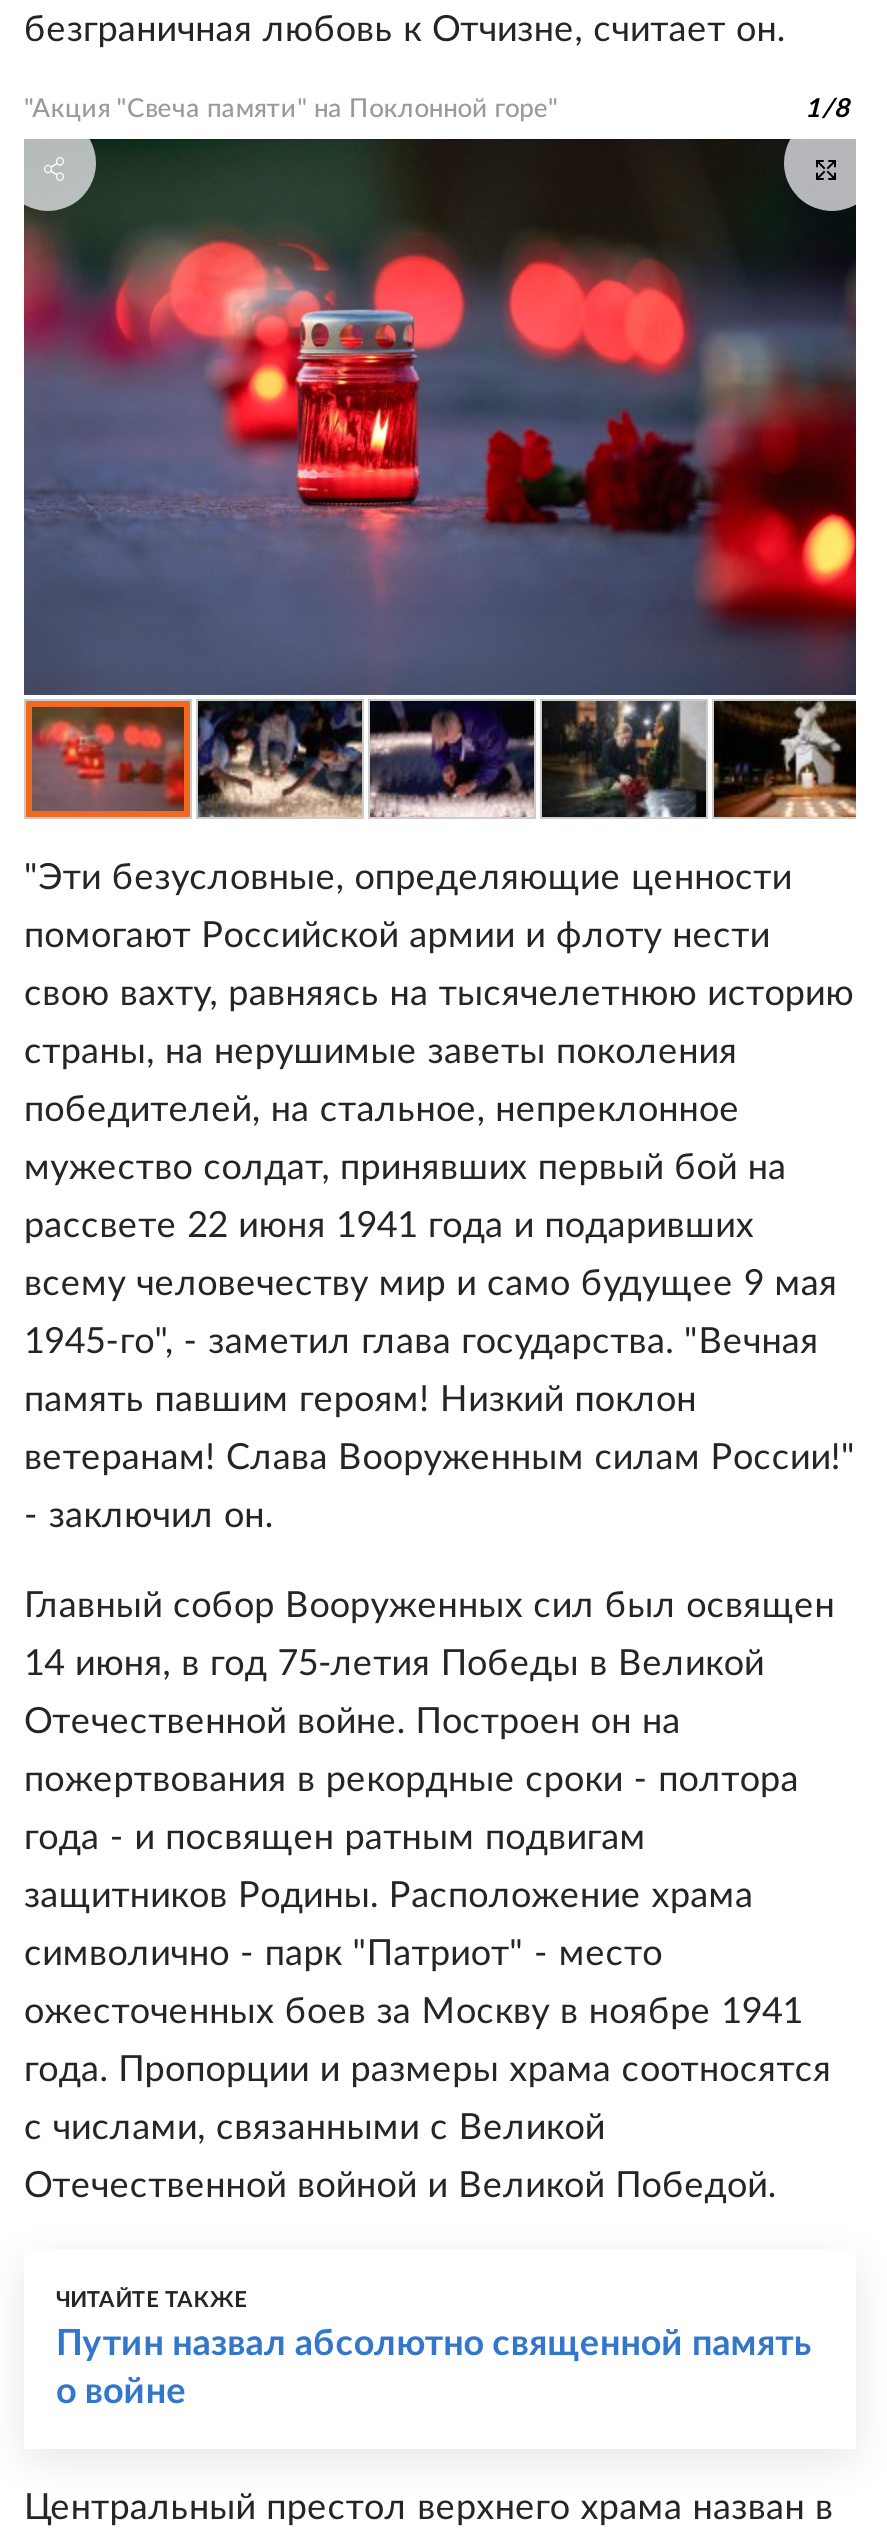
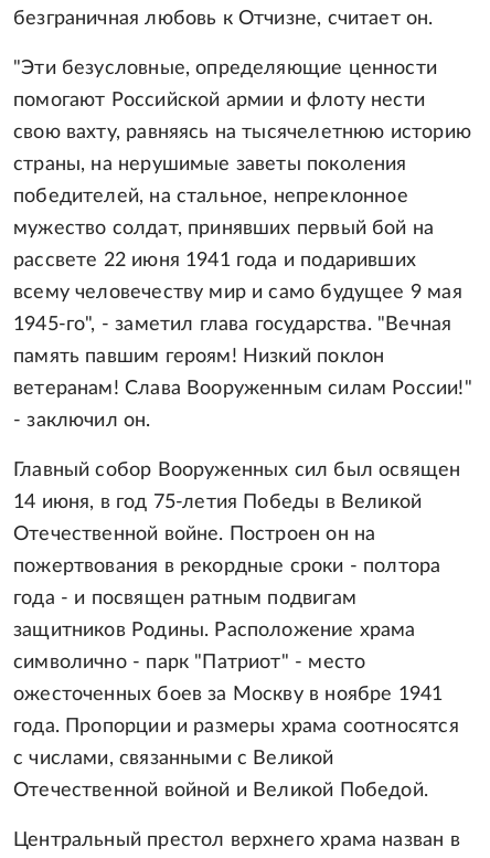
- "Акция "Свеча памяти" на Поклонной горе"
- 1/8

- [image]

- ЧИТАЙТЕ ТАКЖЕ
- Путин назвал абсолютно священной память
- о войне
